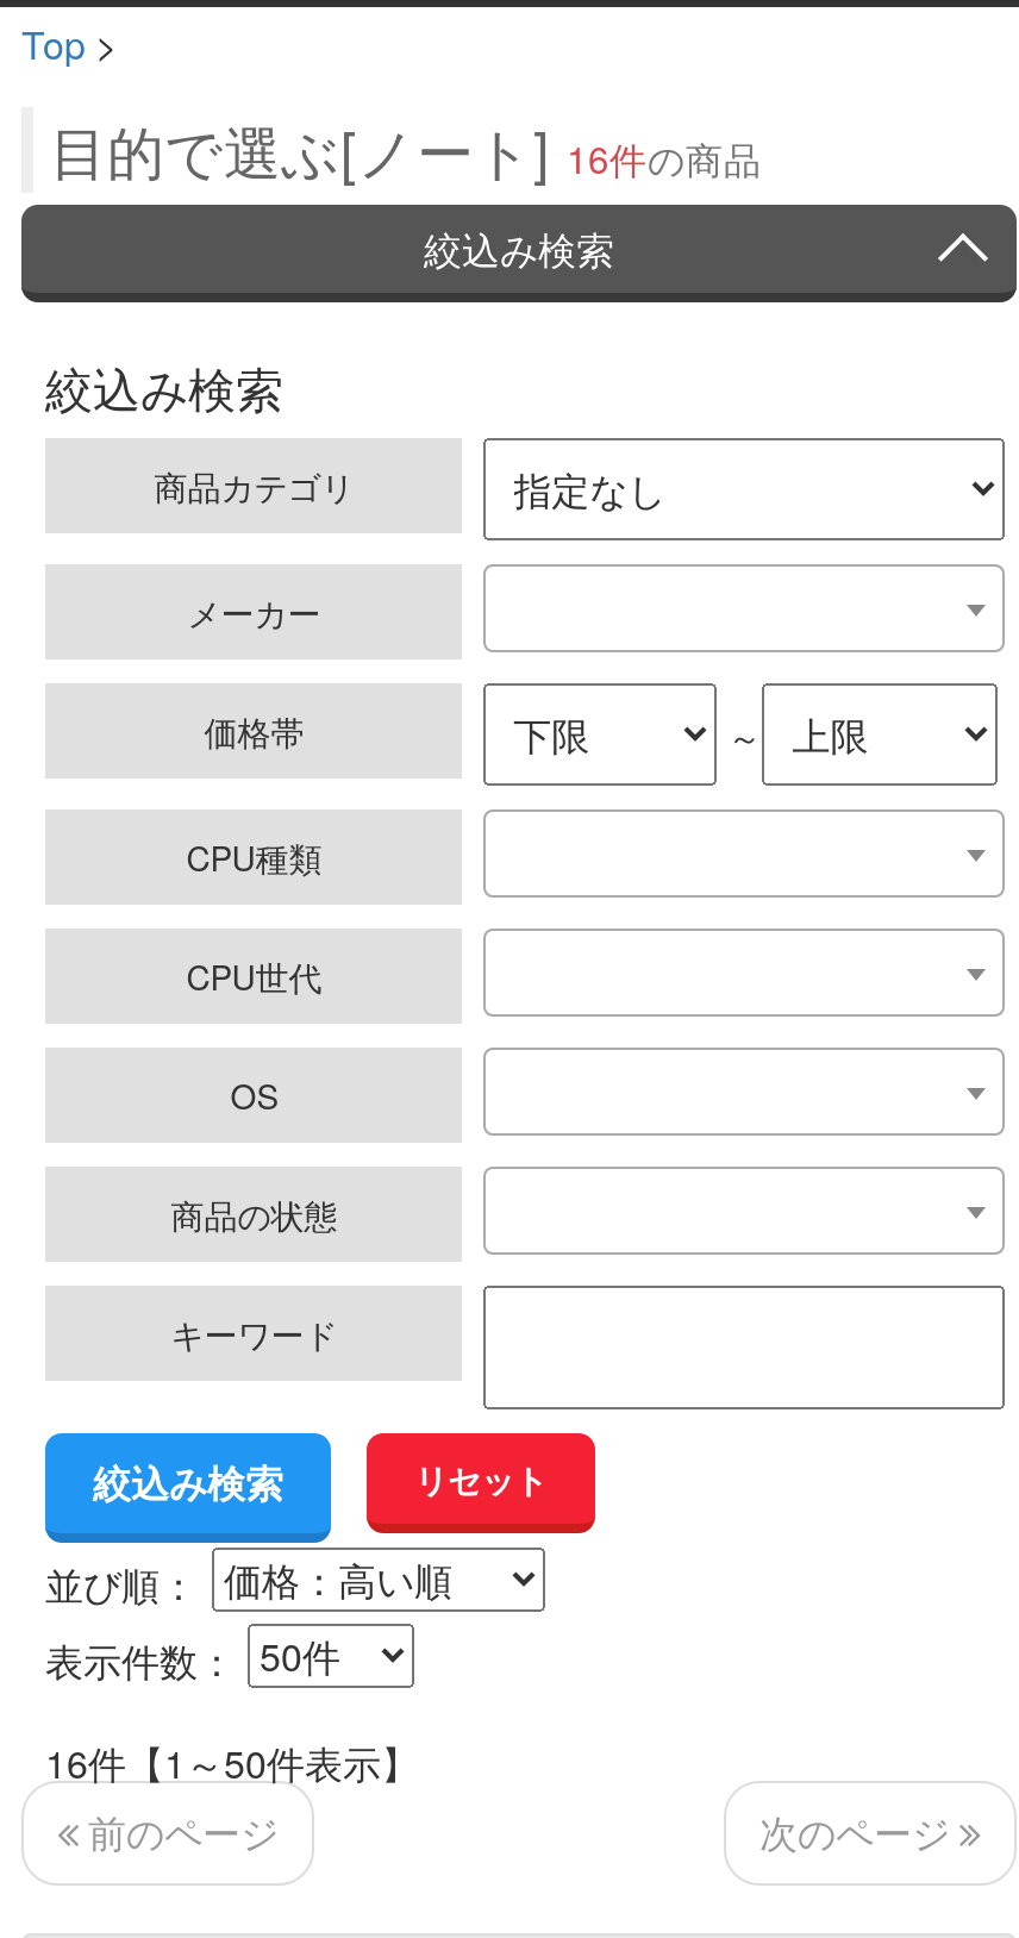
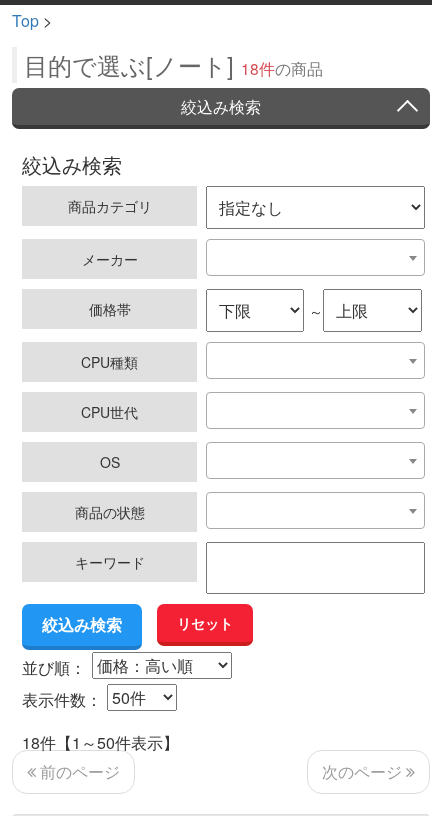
- 目的で選ぶ[ノート] 16件の商品
+ 目的で選ぶ[ノート] 18件の商品

- 16件【1～50件表示】
+ 18件【1～50件表示】
